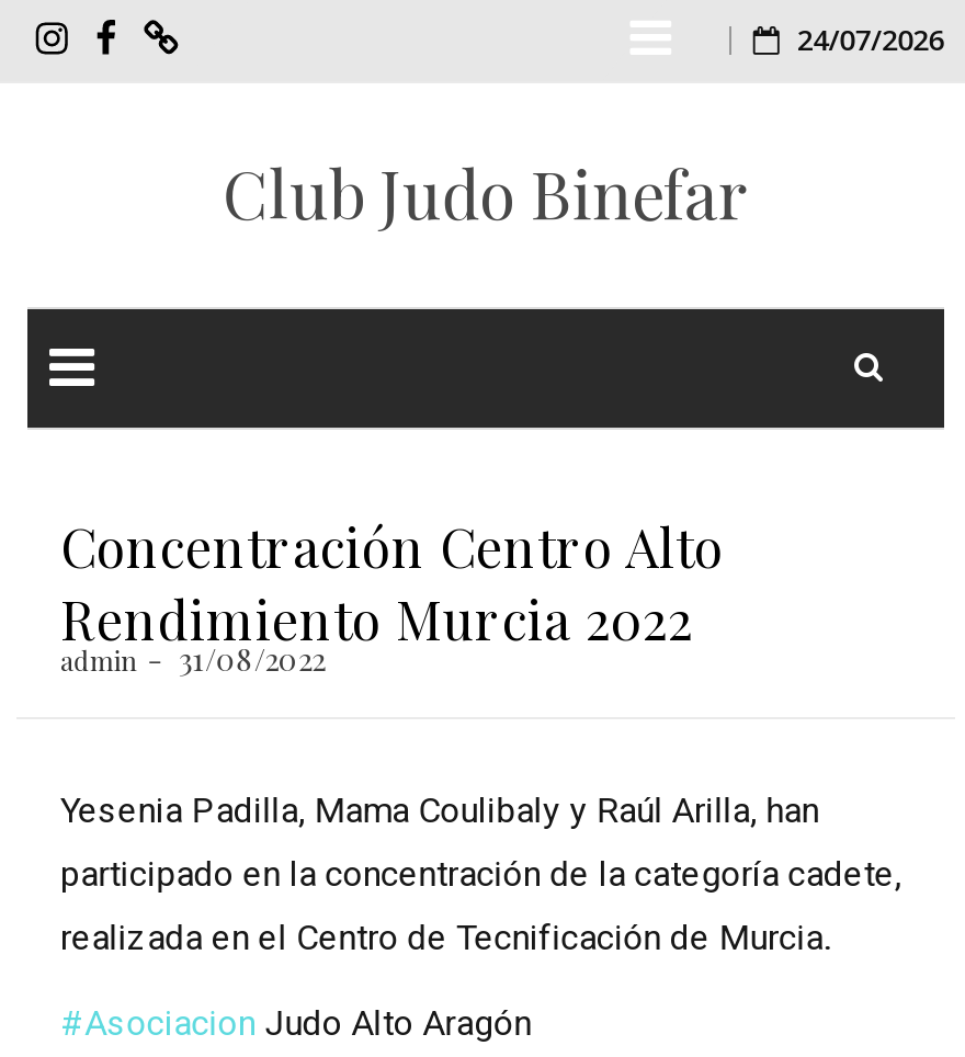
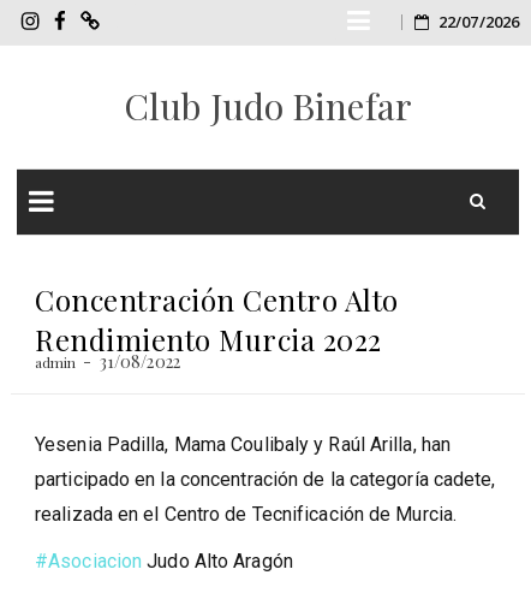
- 24/07/2026
+ 22/07/2026
